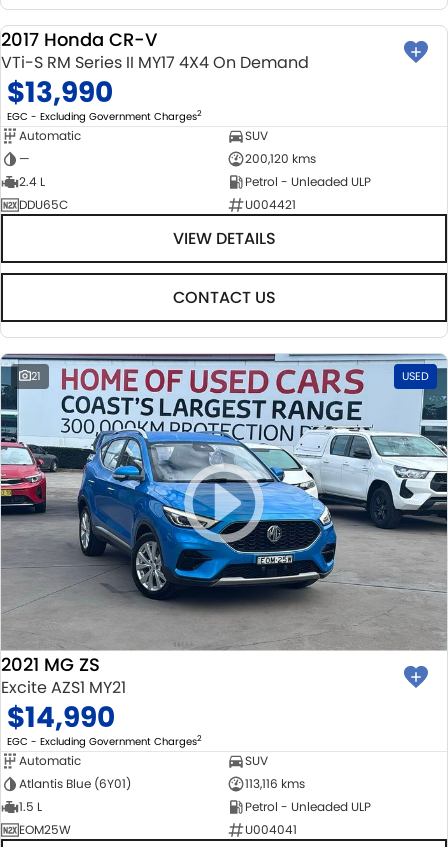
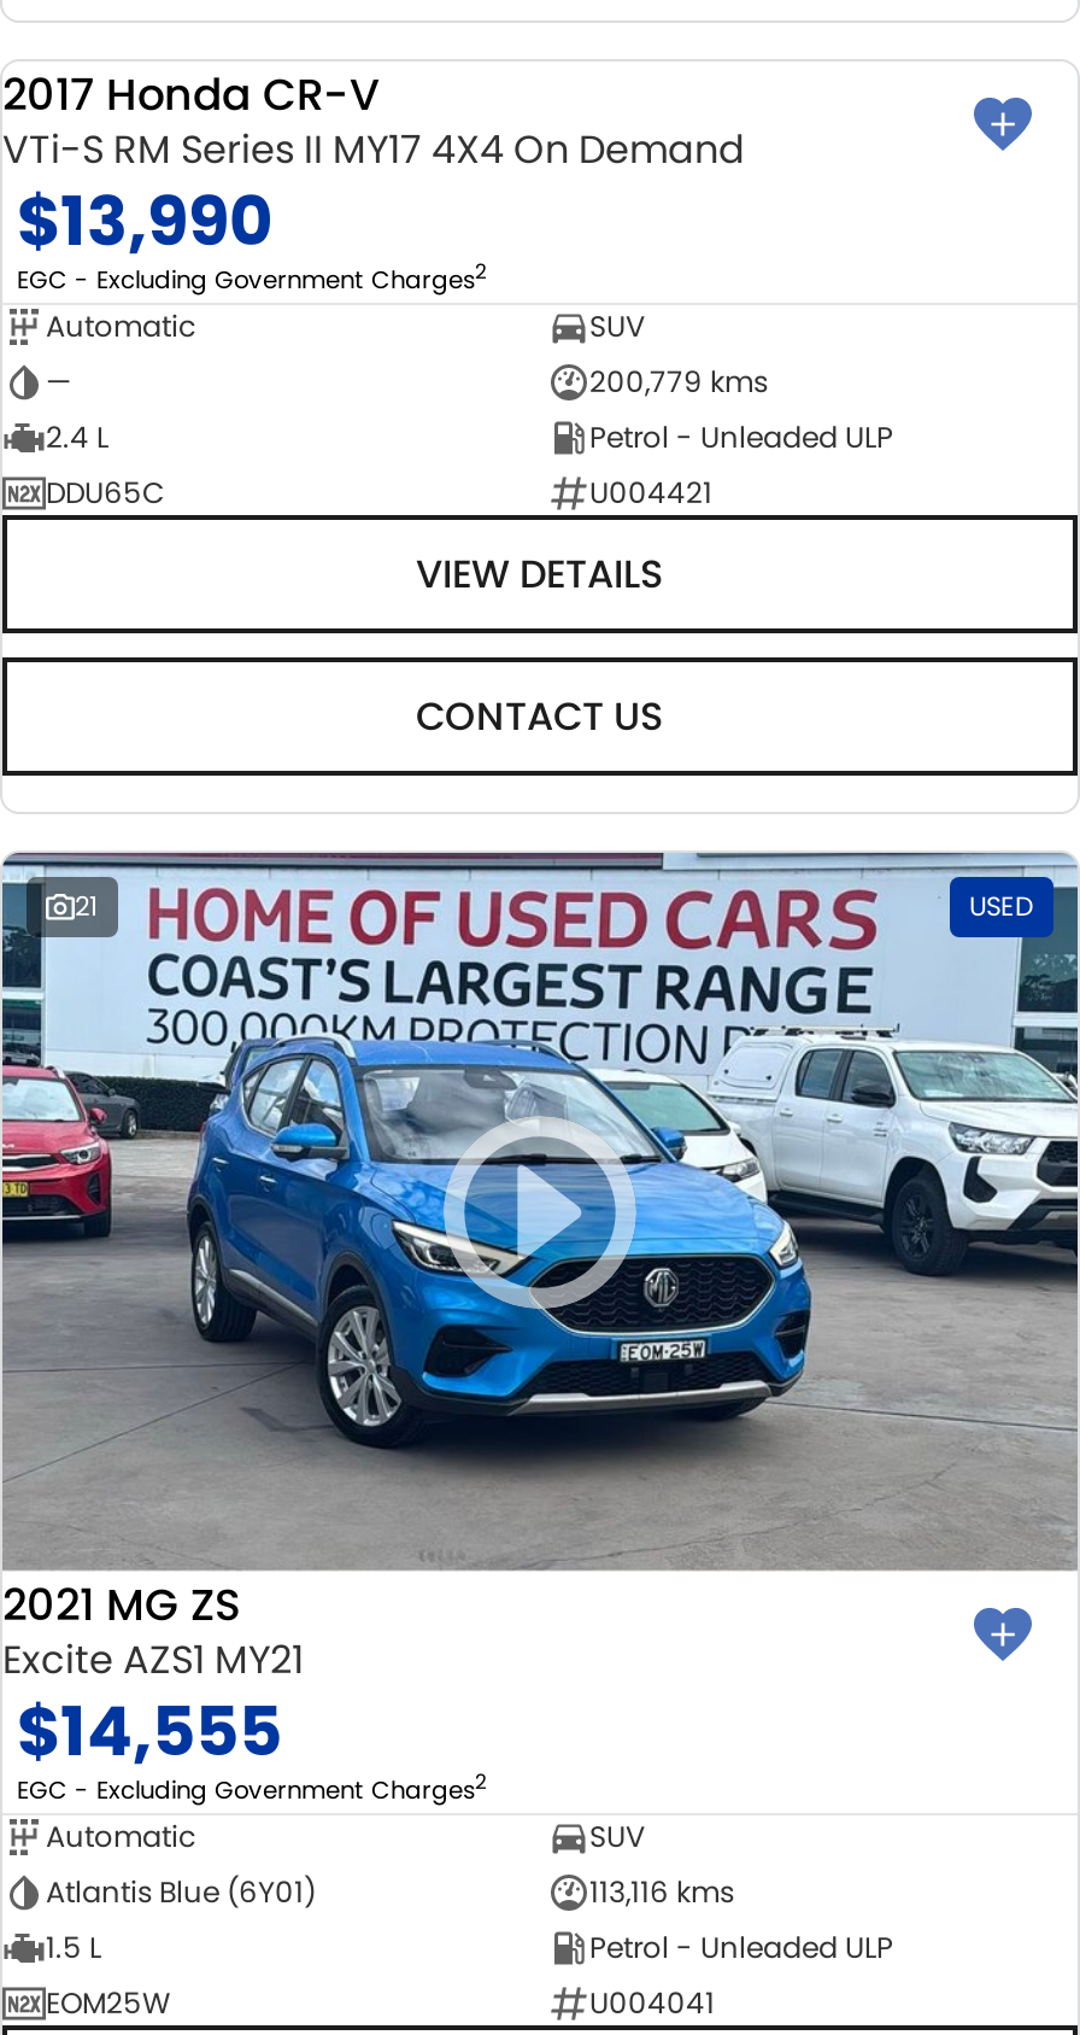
- 200,120 kms
+ 200,779 kms

- $14,990
+ $14,555
